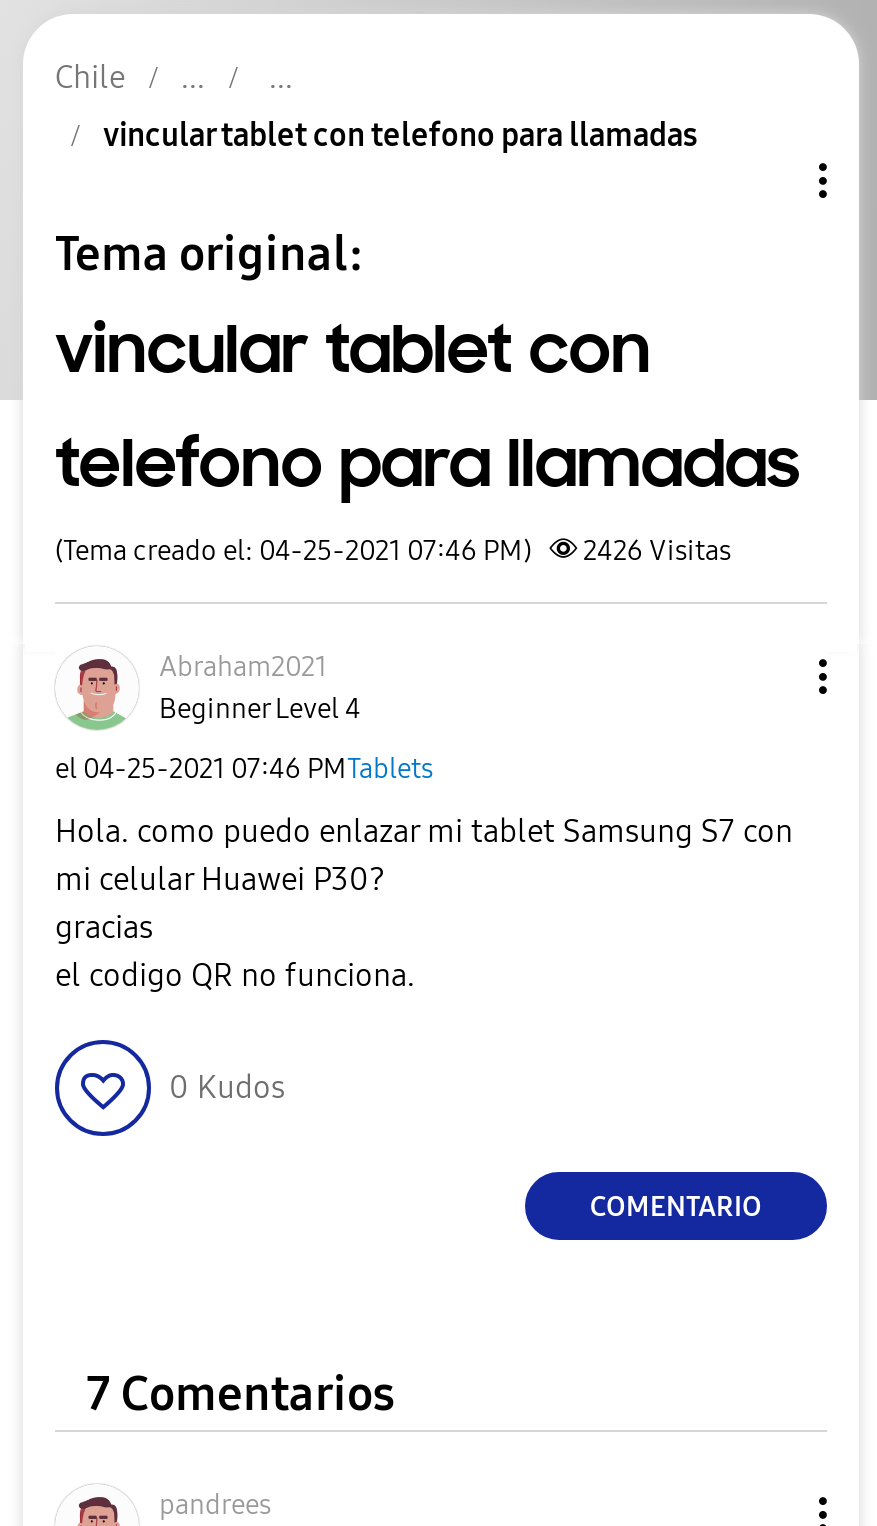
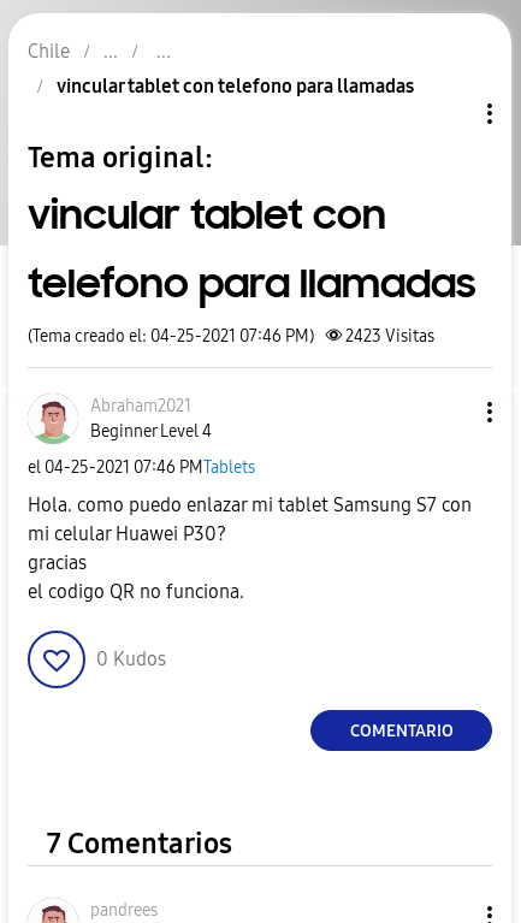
- (Tema creado el: 04-25-2021 07:46 PM) 2426 Visitas
+ (Tema creado el: 04-25-2021 07:46 PM) 2423 Visitas
